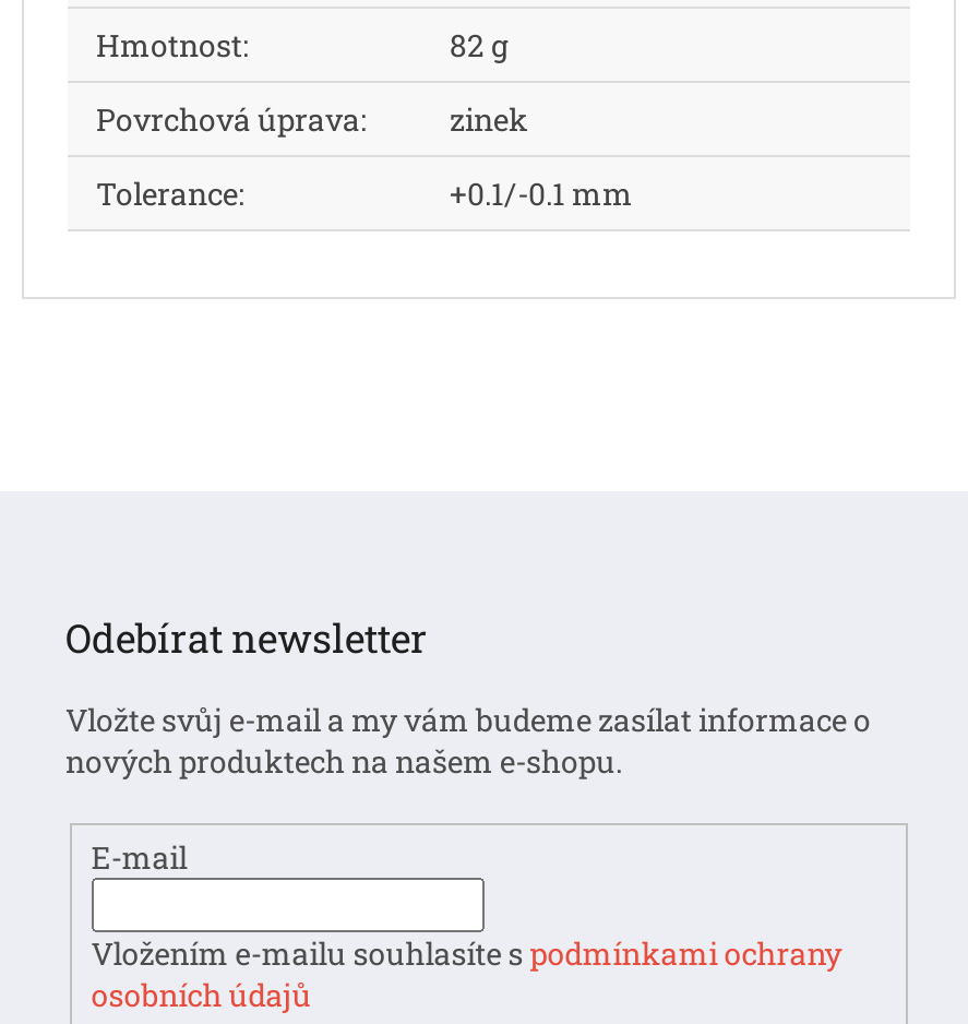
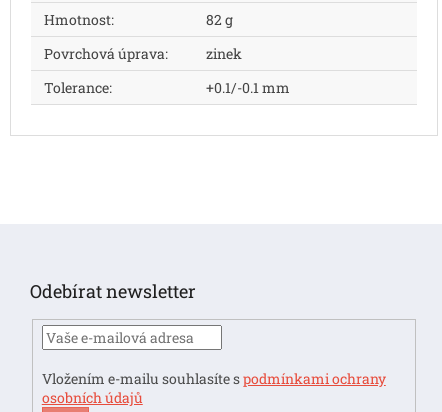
- Vložte svůj e-mail a my vám budeme zasílat informace o
- nových produktech na našem e-shopu.
- E-mail
